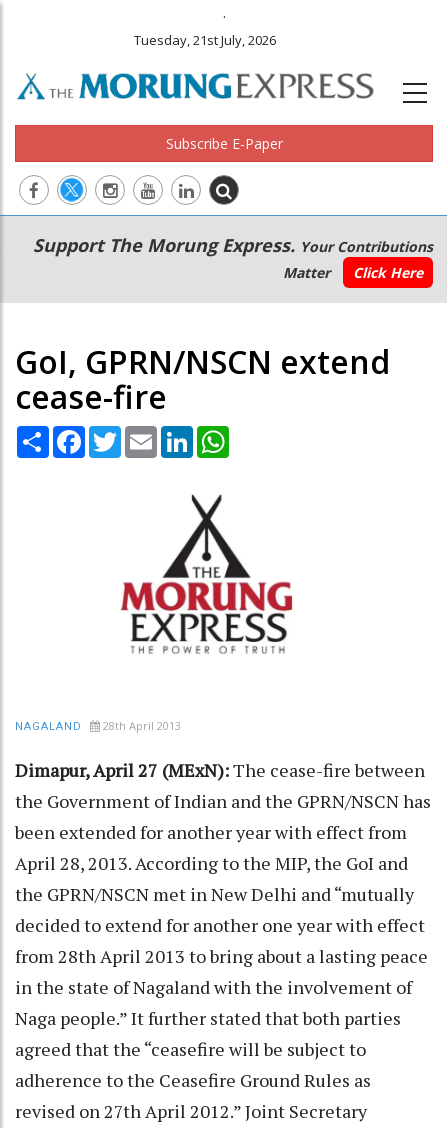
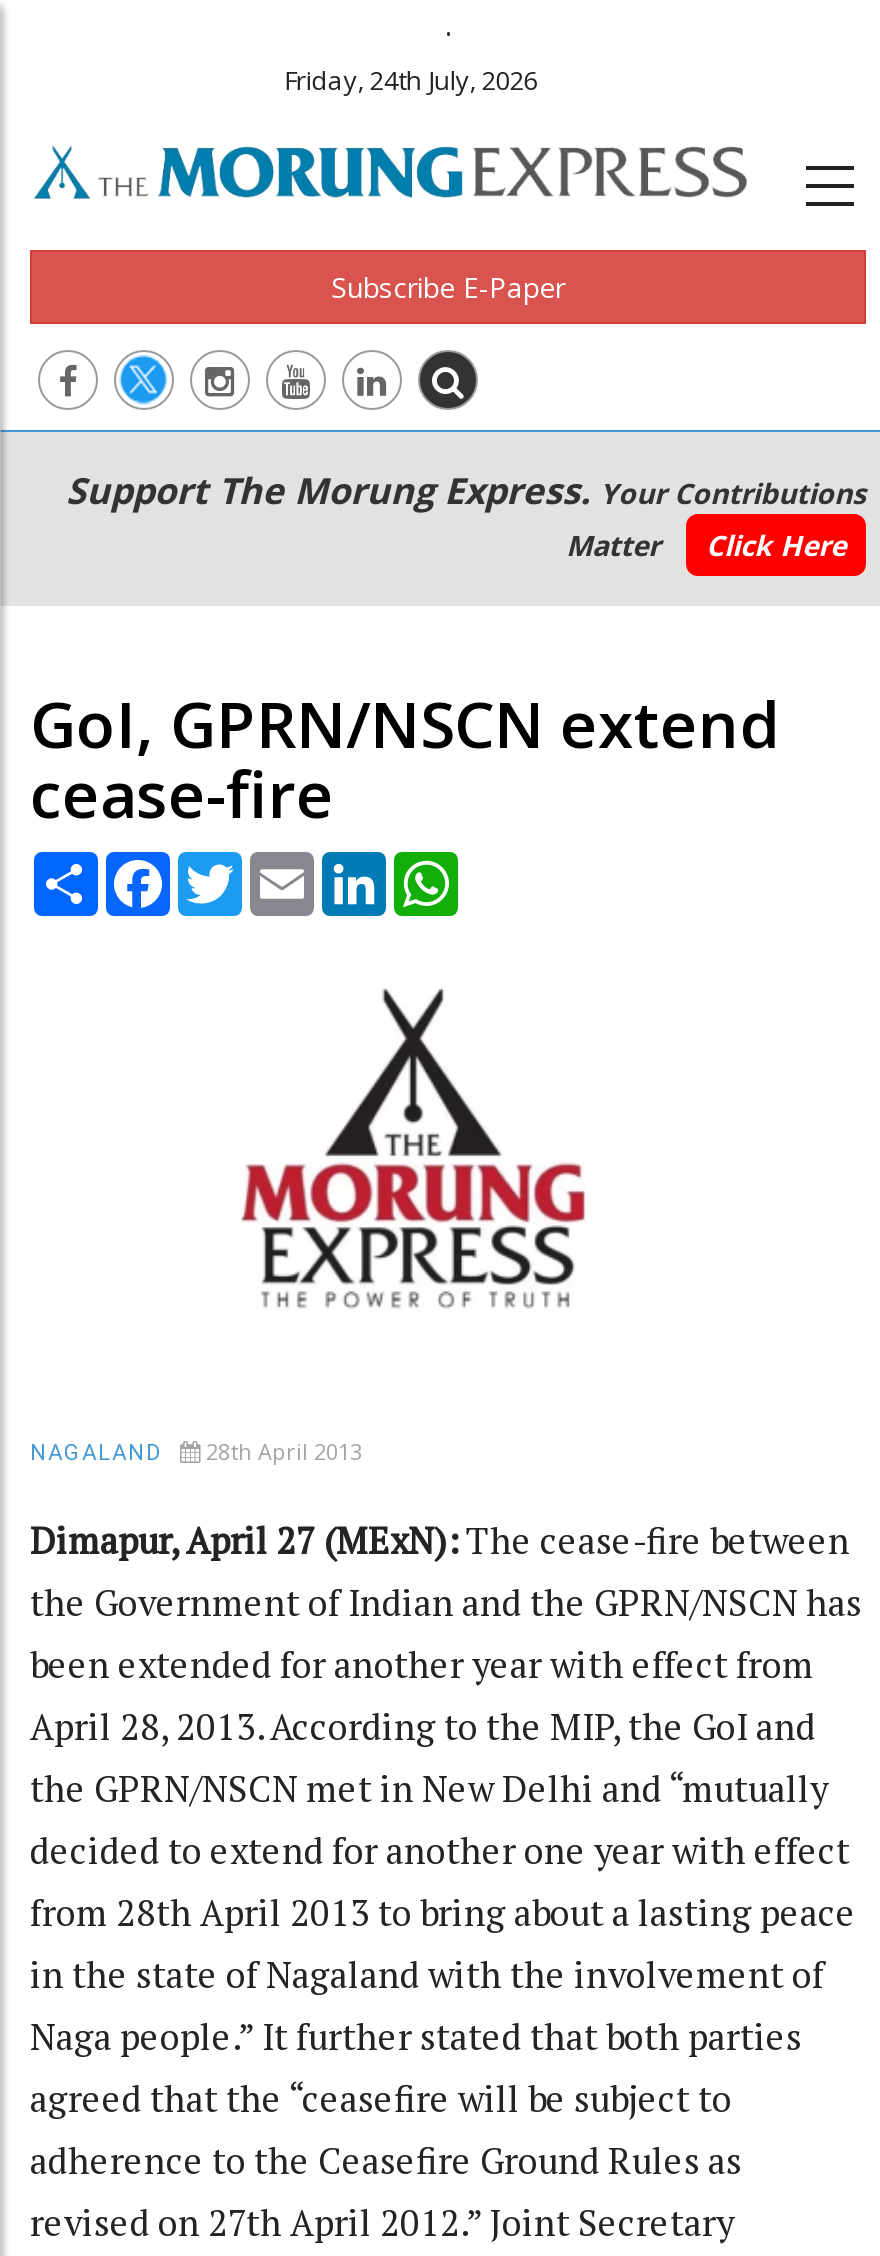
- Tuesday, 21st July, 2026
+ Friday, 24th July, 2026
